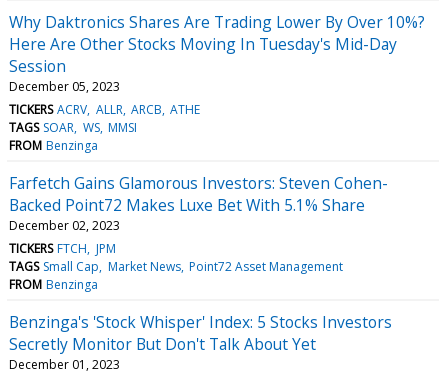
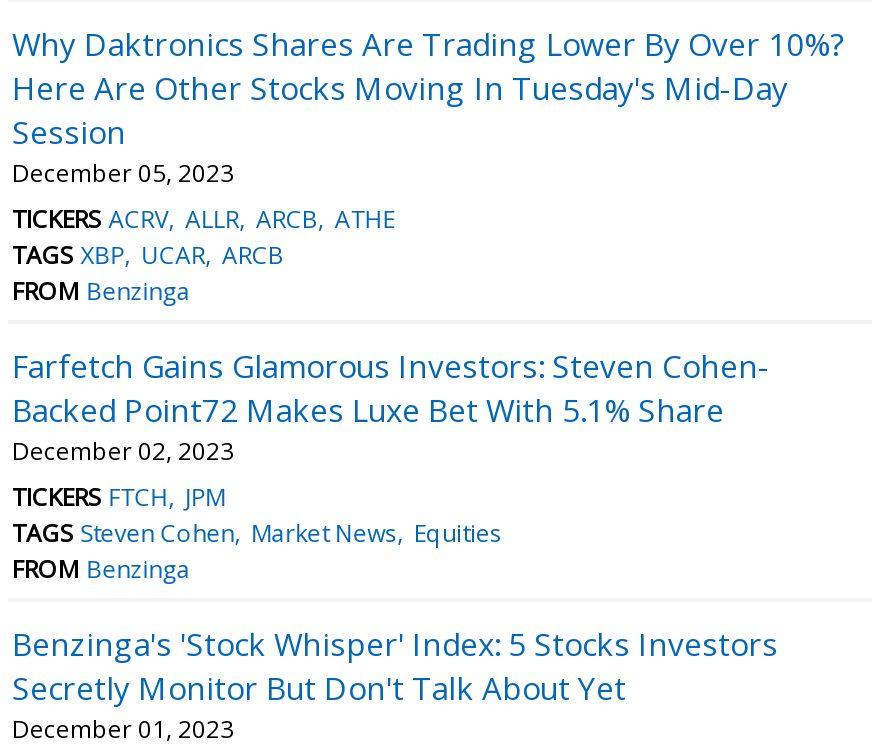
- TAGS SOAR WS MMSI
+ TAGS XBP UCAR ARCB

- TAGS Small Cap Market News Point72 Asset Management
+ TAGS Steven Cohen Market News Equities
